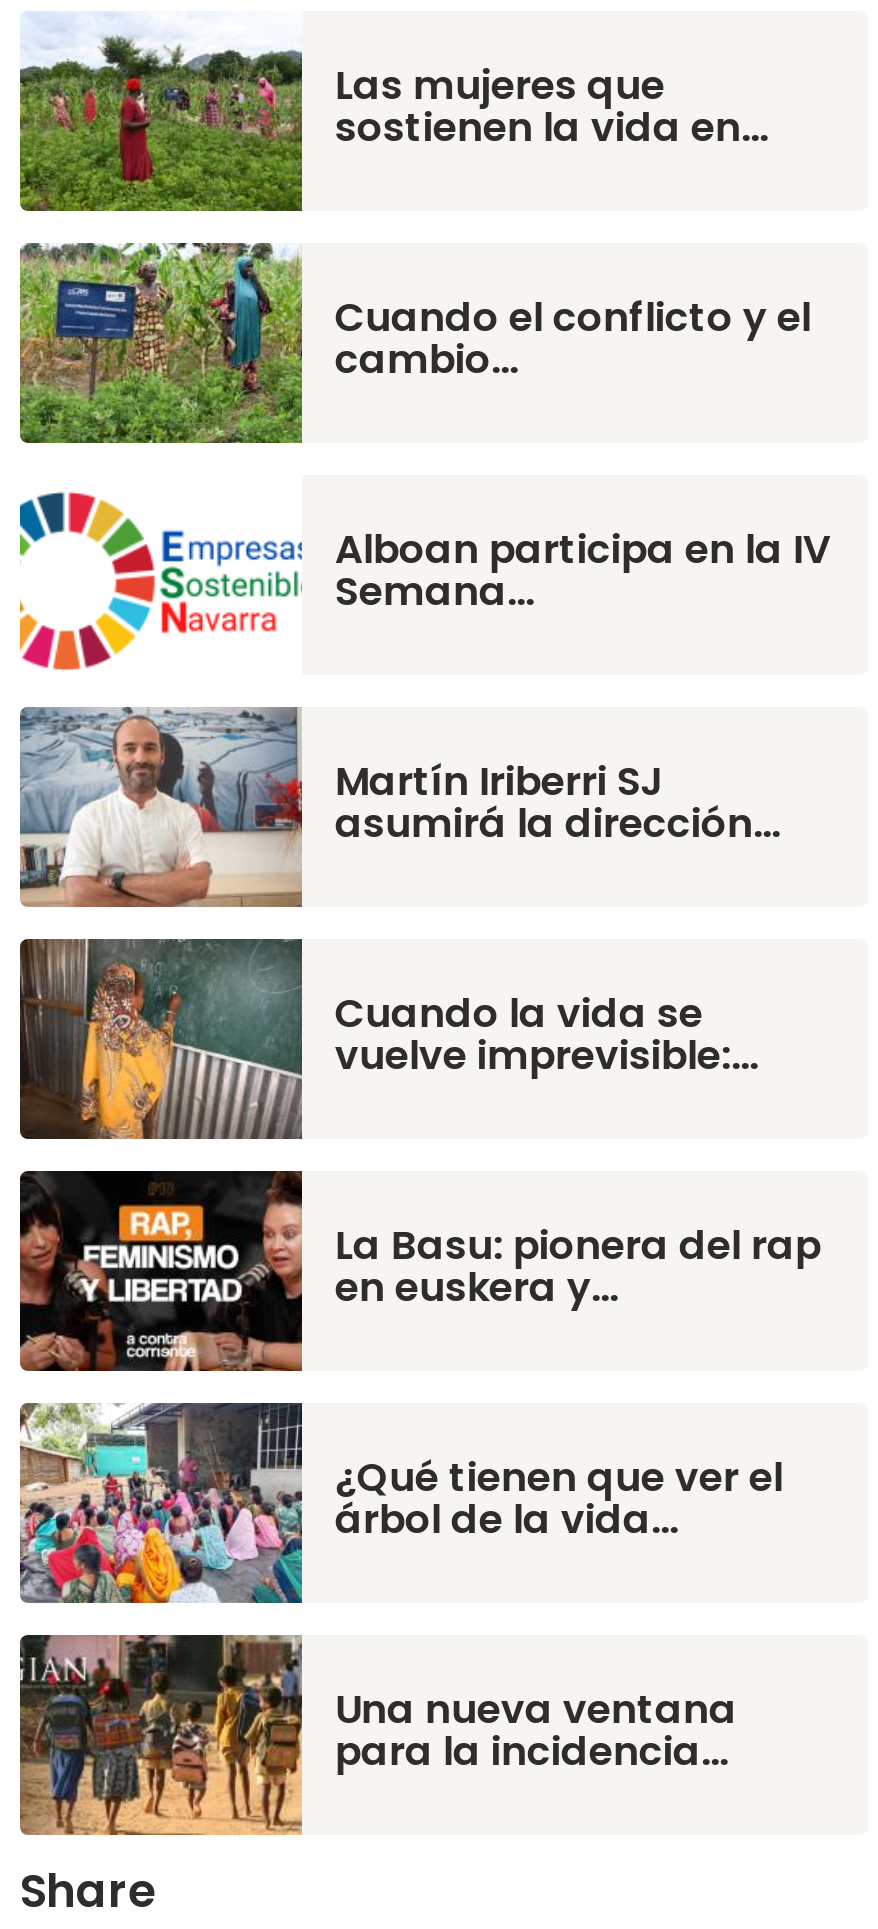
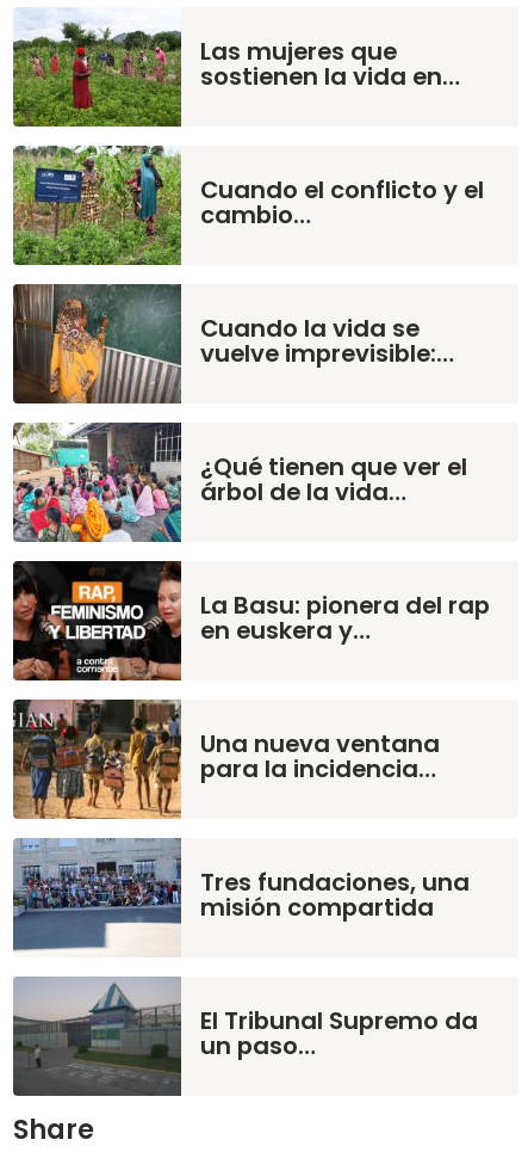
- [image]
- Alboan participa en la IV
- Semana…
- Martín Iriberri SJ
- asumirá la dirección…

- [image]

moved up: [image] | Cuando la vida se | vuelve imprevisible:…

moved down: [image] | La Basu: pionera del rap | en euskera y…

moved up: [image] | ¿Qué tienen que ver el | árbol de la vida…

moved up: [image] | Una nueva ventana | para la incidencia…

+ [image]
+ Tres fundaciones, una
+ misión compartida
+ El Tribunal Supremo da
+ un paso…

+ [image]
